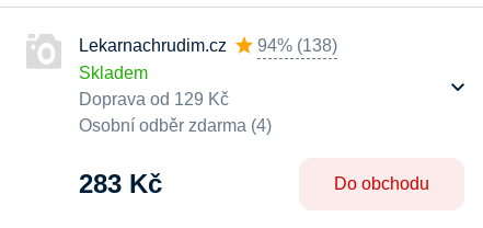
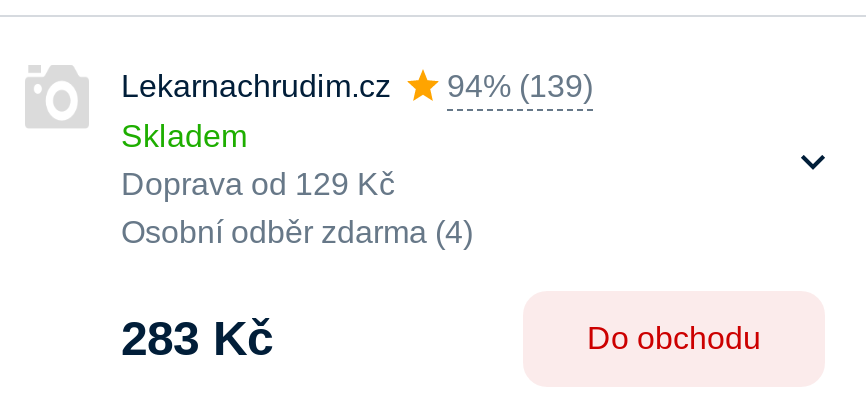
- Lekarnachrudim.cz 94% (138)
+ Lekarnachrudim.cz 94% (139)
